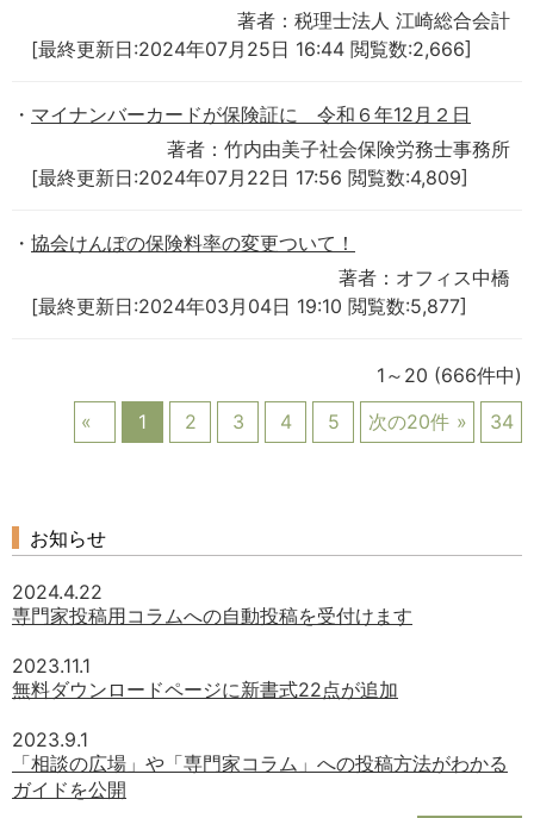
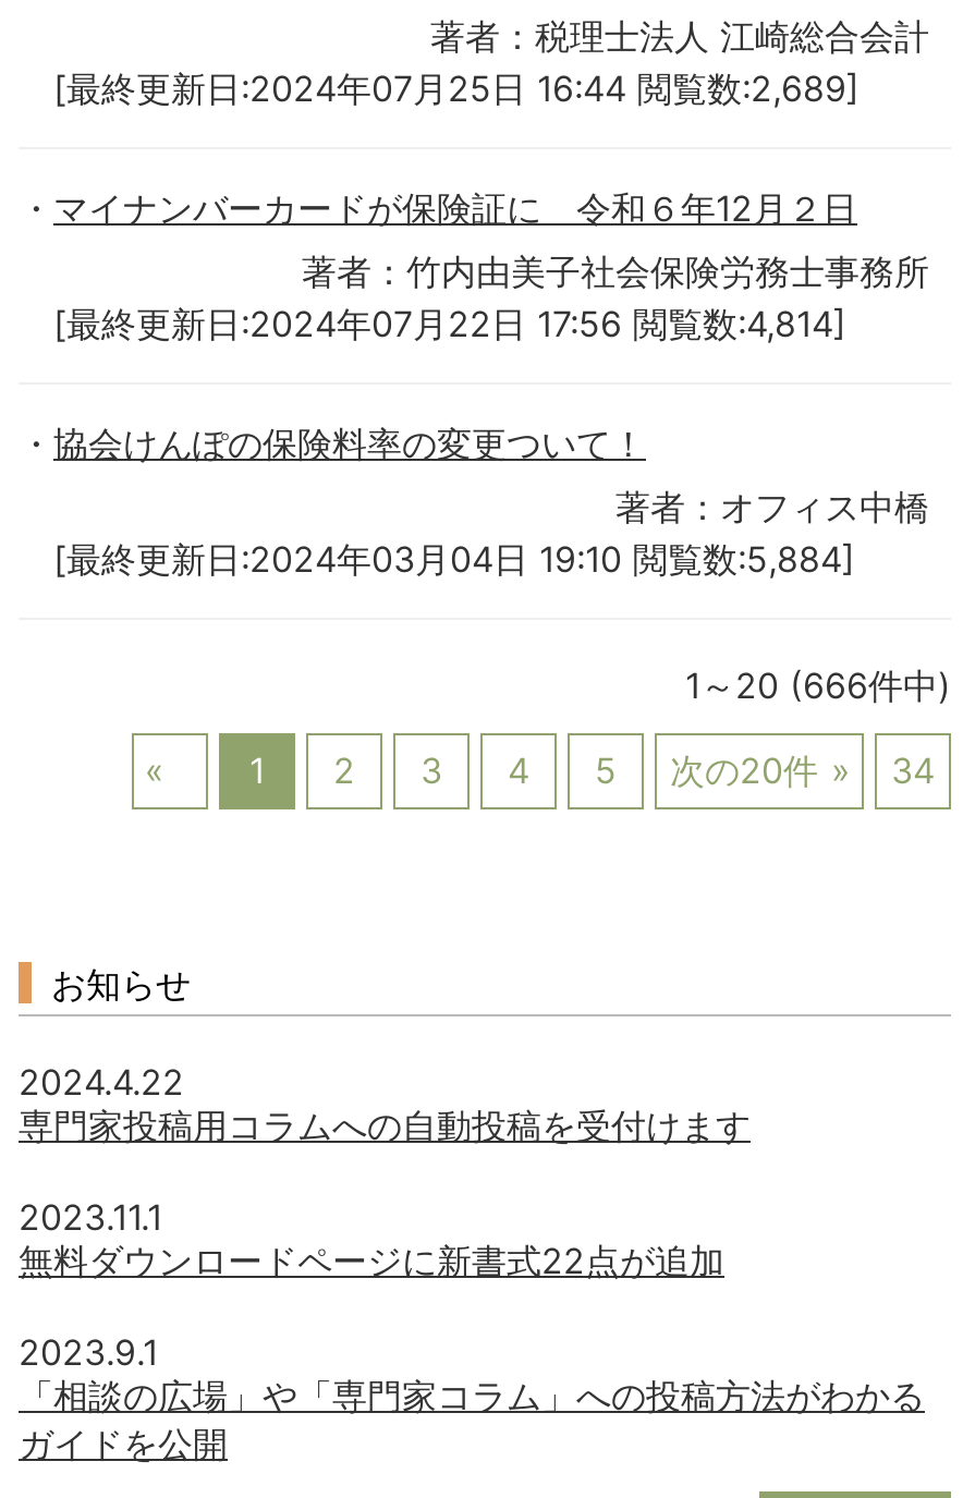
- [最終更新日:2024年07月25日 16:44 閲覧数:2,666]
+ [最終更新日:2024年07月25日 16:44 閲覧数:2,689]

- [最終更新日:2024年07月22日 17:56 閲覧数:4,809]
+ [最終更新日:2024年07月22日 17:56 閲覧数:4,814]

- [最終更新日:2024年03月04日 19:10 閲覧数:5,877]
+ [最終更新日:2024年03月04日 19:10 閲覧数:5,884]
